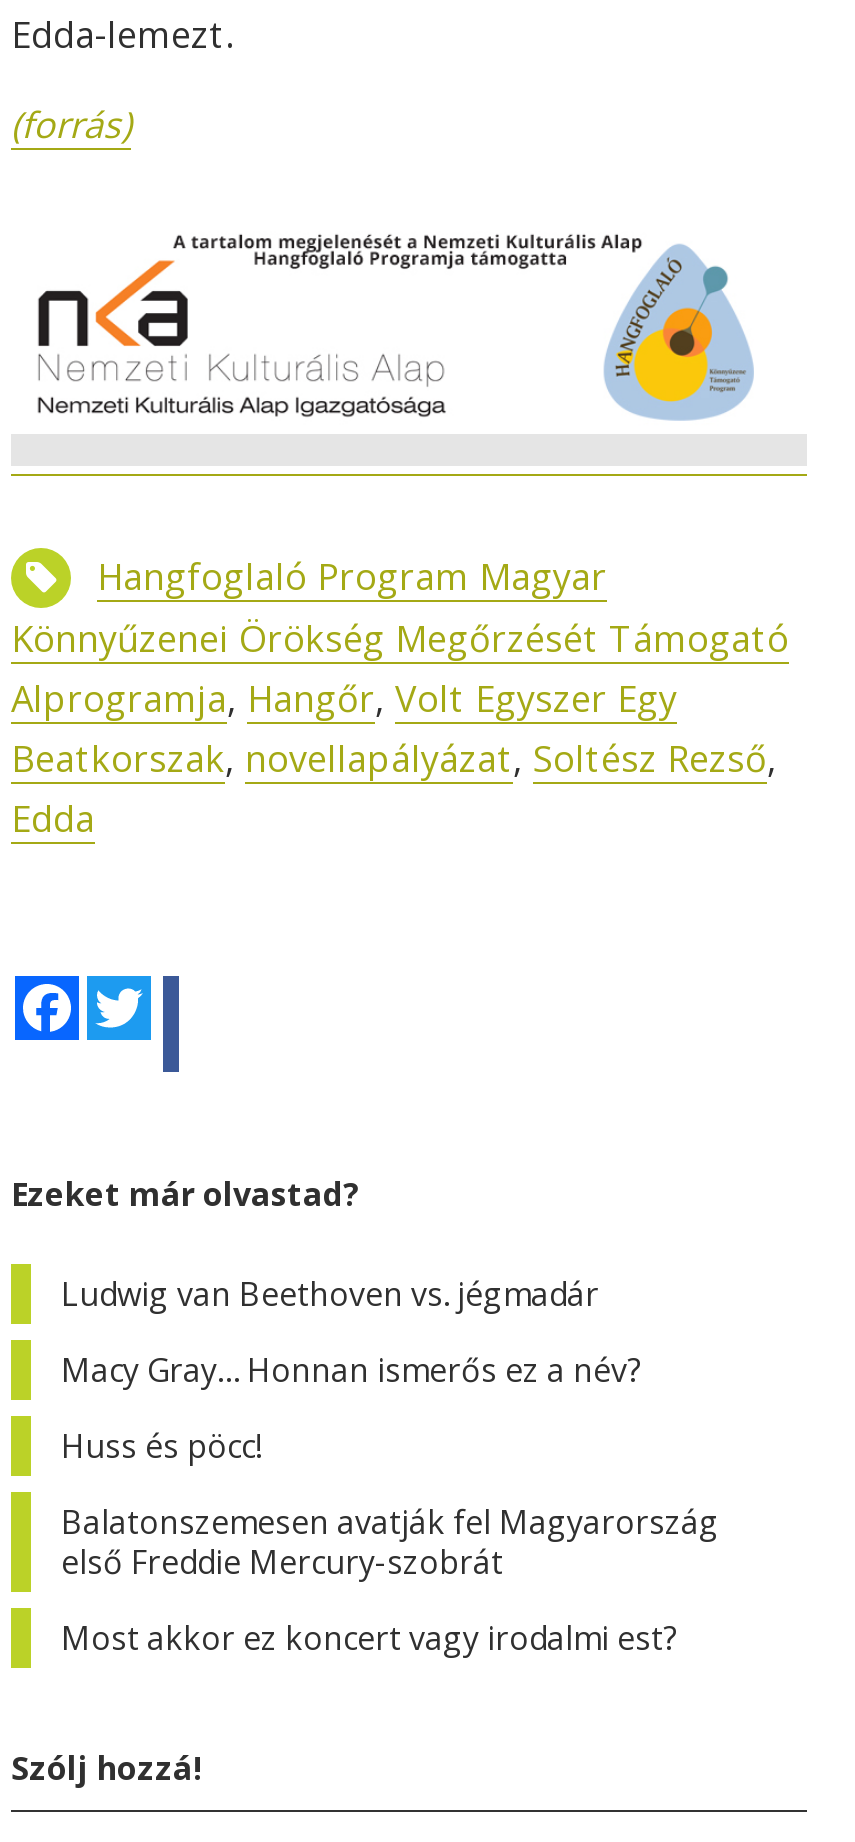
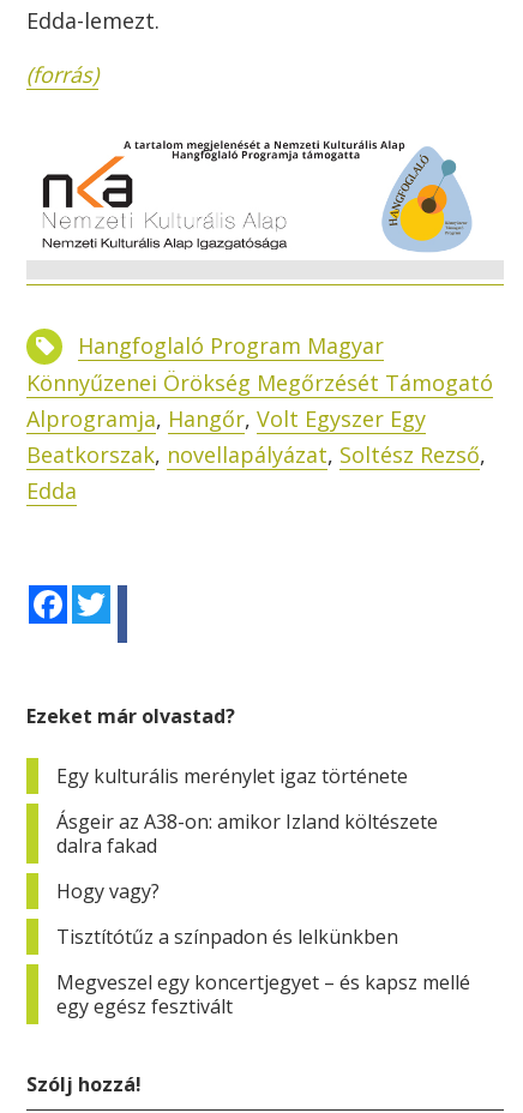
- Ludwig van Beethoven vs. jégmadár
+ Egy kulturális merénylet igaz története

- Macy Gray… Honnan ismerős ez a név?
+ Ásgeir az A38-on: amikor Izland költészete
+ dalra fakad

- Huss és pöcc!
+ Hogy vagy?

- Balatonszemesen avatják fel Magyarország
- első Freddie Mercury-szobrát
+ Tisztítótűz a színpadon és lelkünkben

- Most akkor ez koncert vagy irodalmi est?
+ Megveszel egy koncertjegyet – és kapsz mellé
+ egy egész fesztivált
